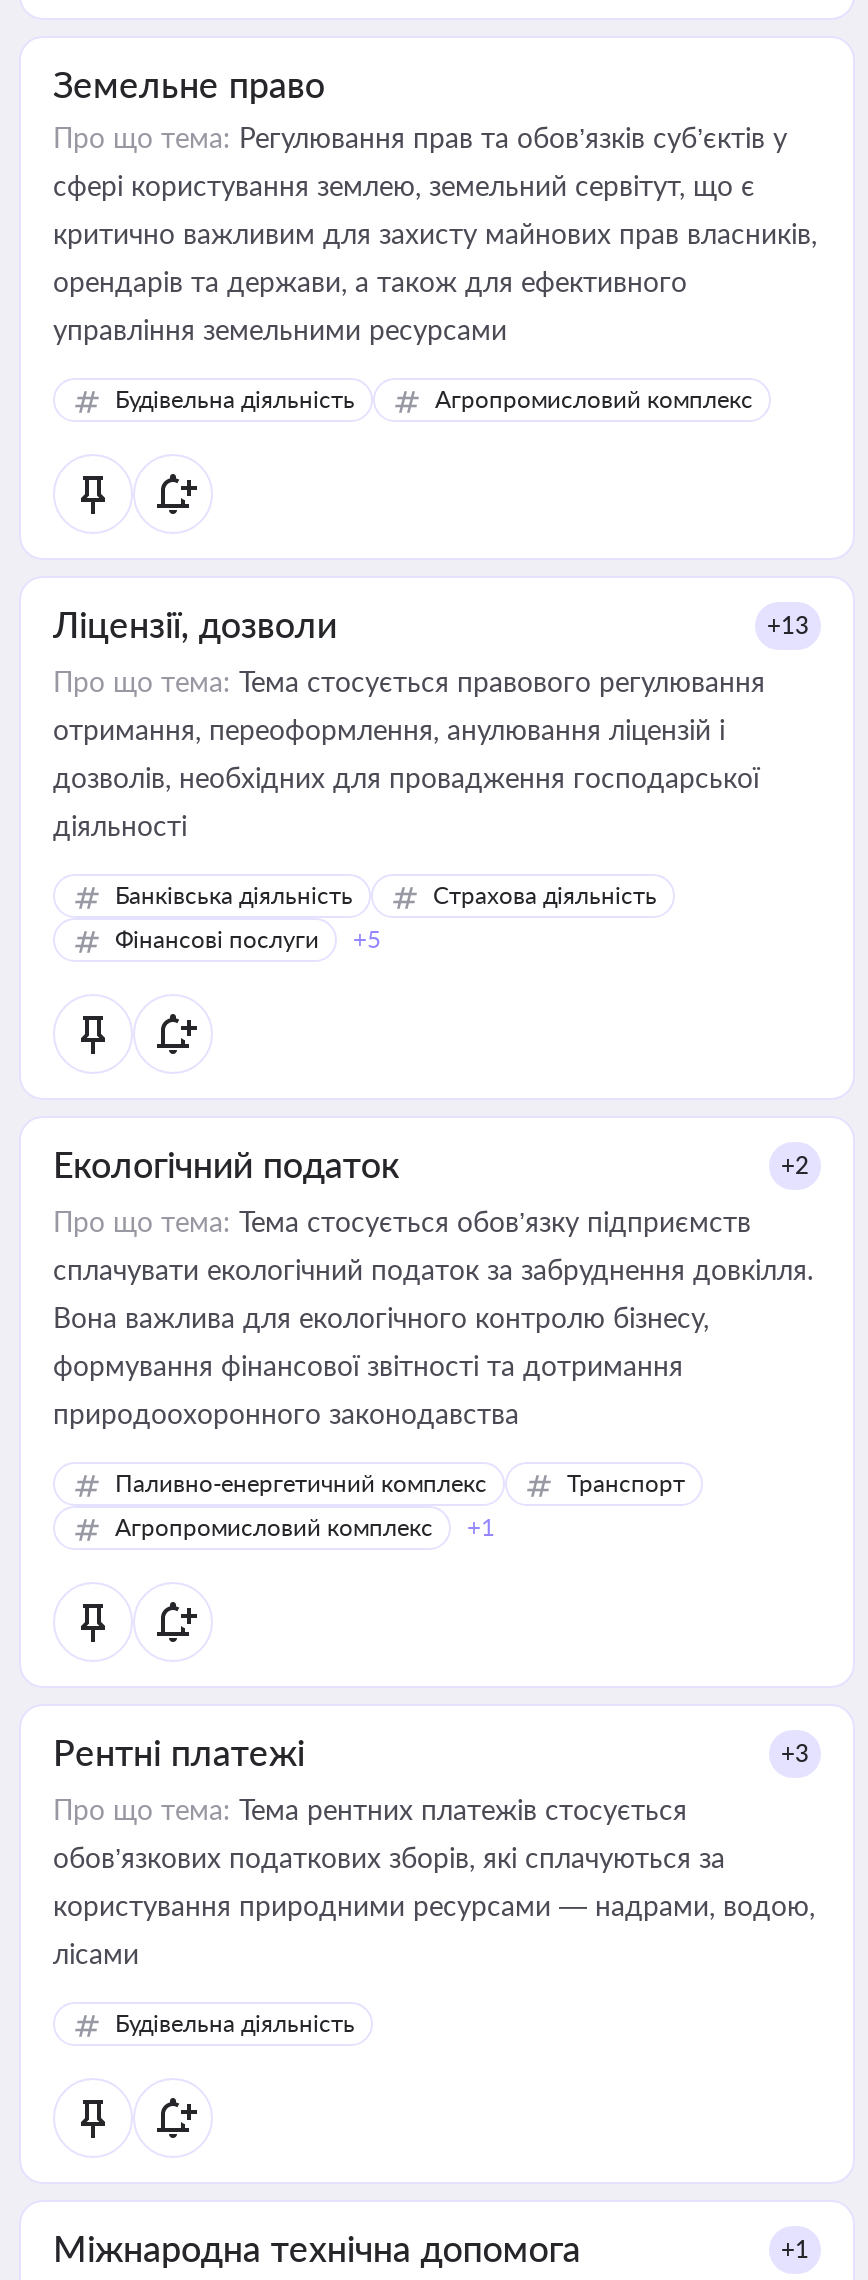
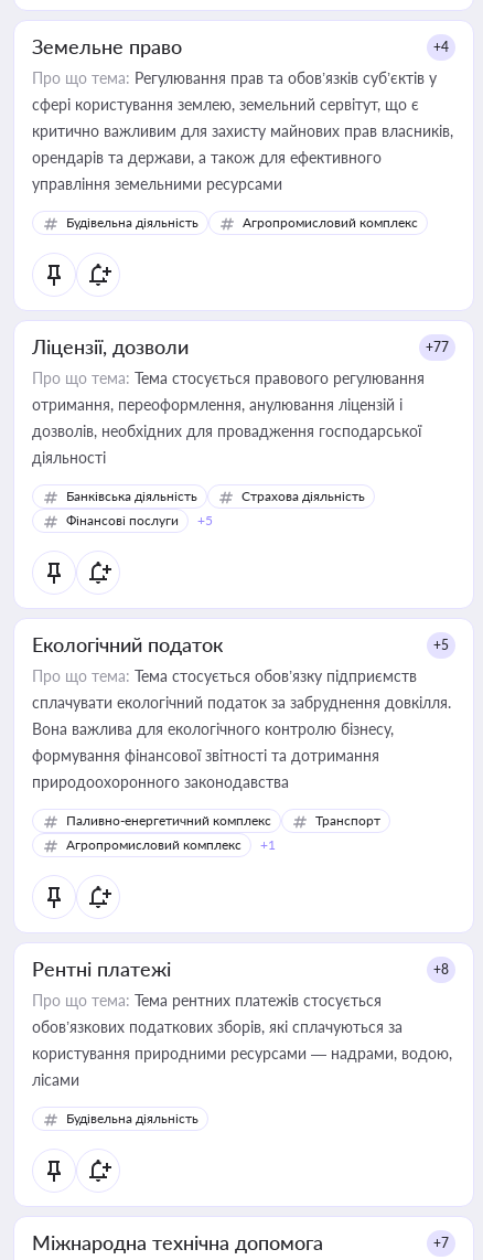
+ +4

- +13
+ +77

- +2
+ +5

- +3
+ +8

- +1
+ +7
